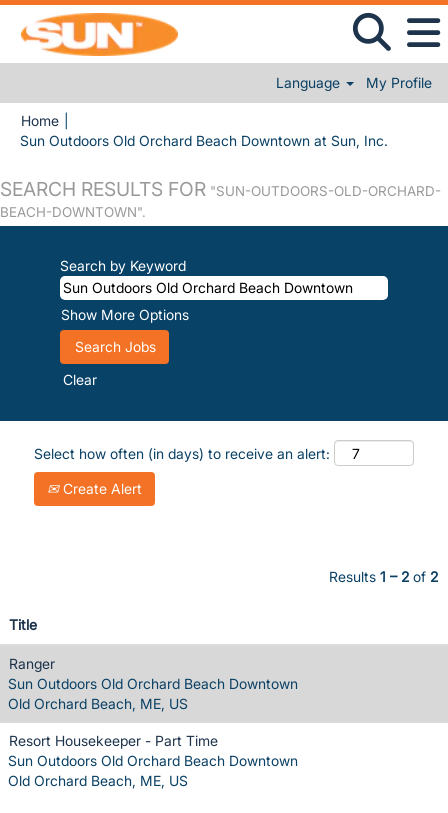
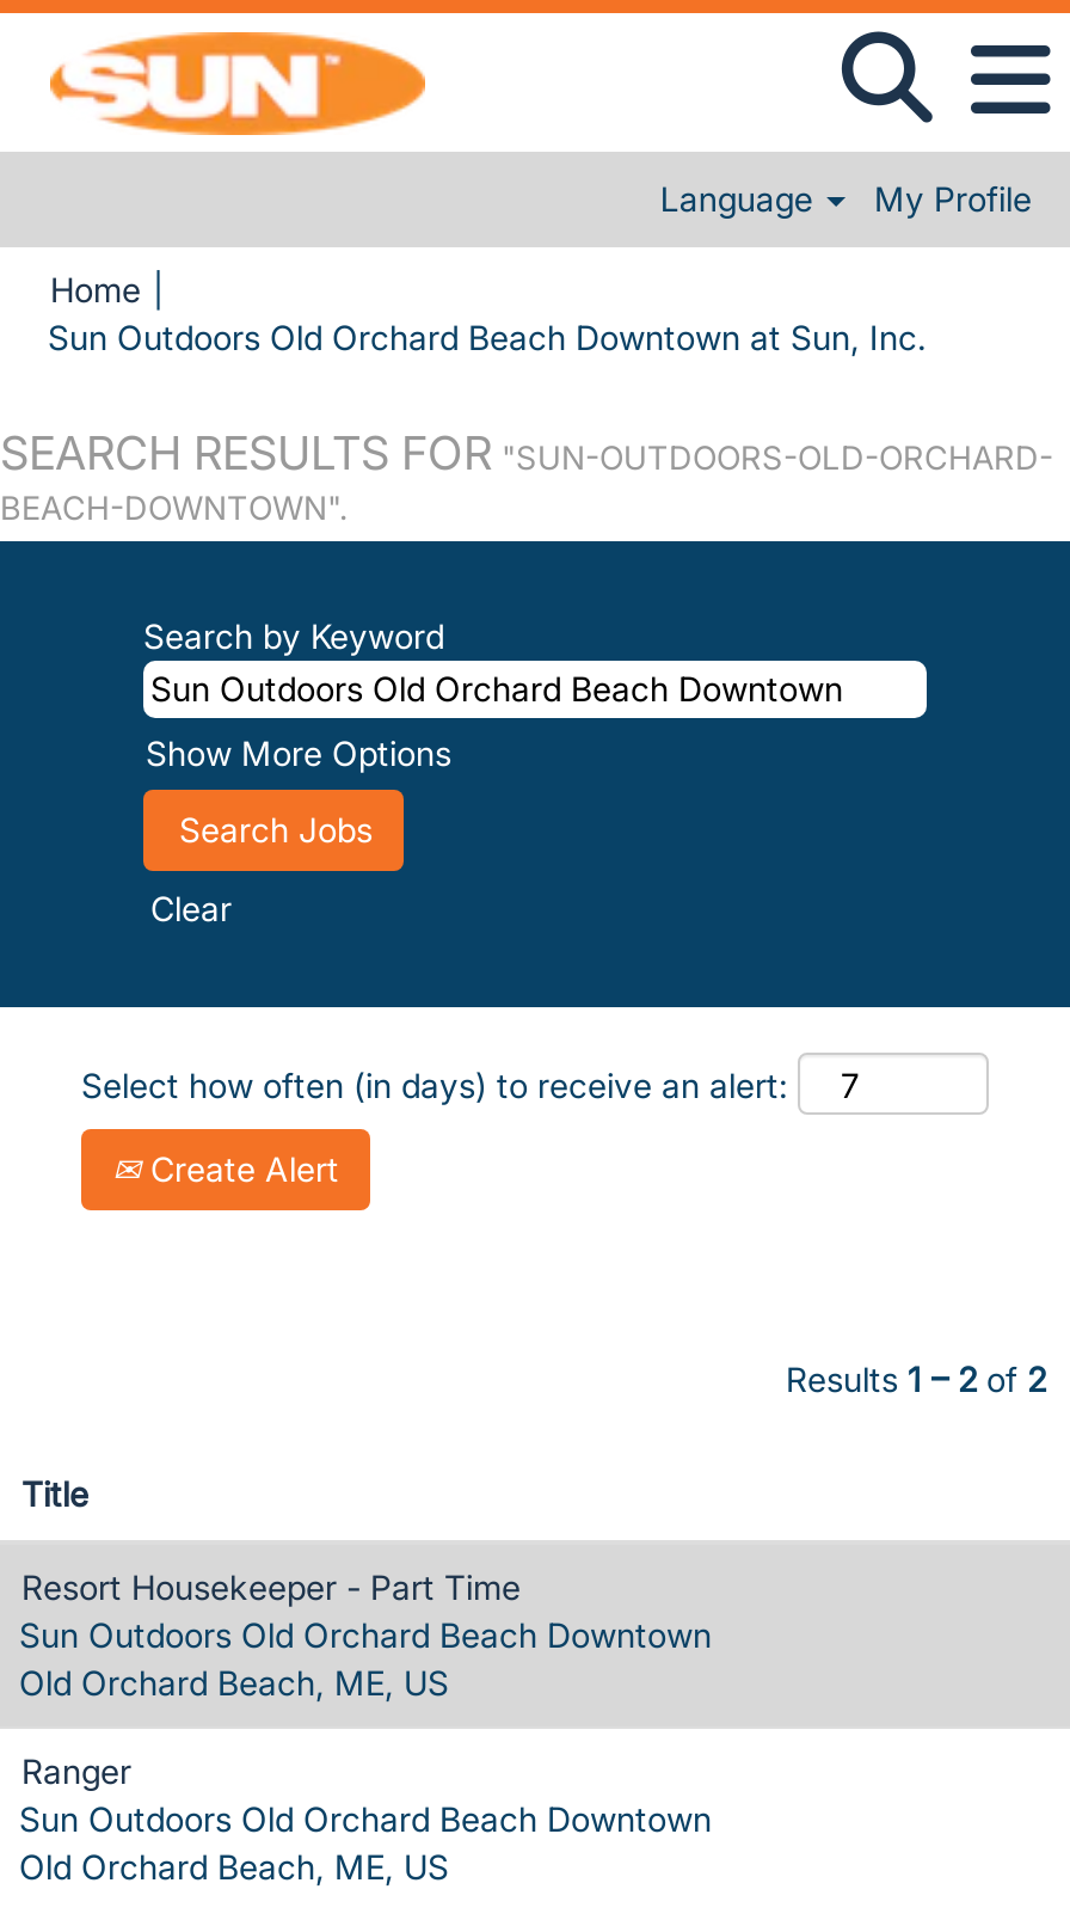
moved down: Ranger

moved up: Resort Housekeeper - Part Time
